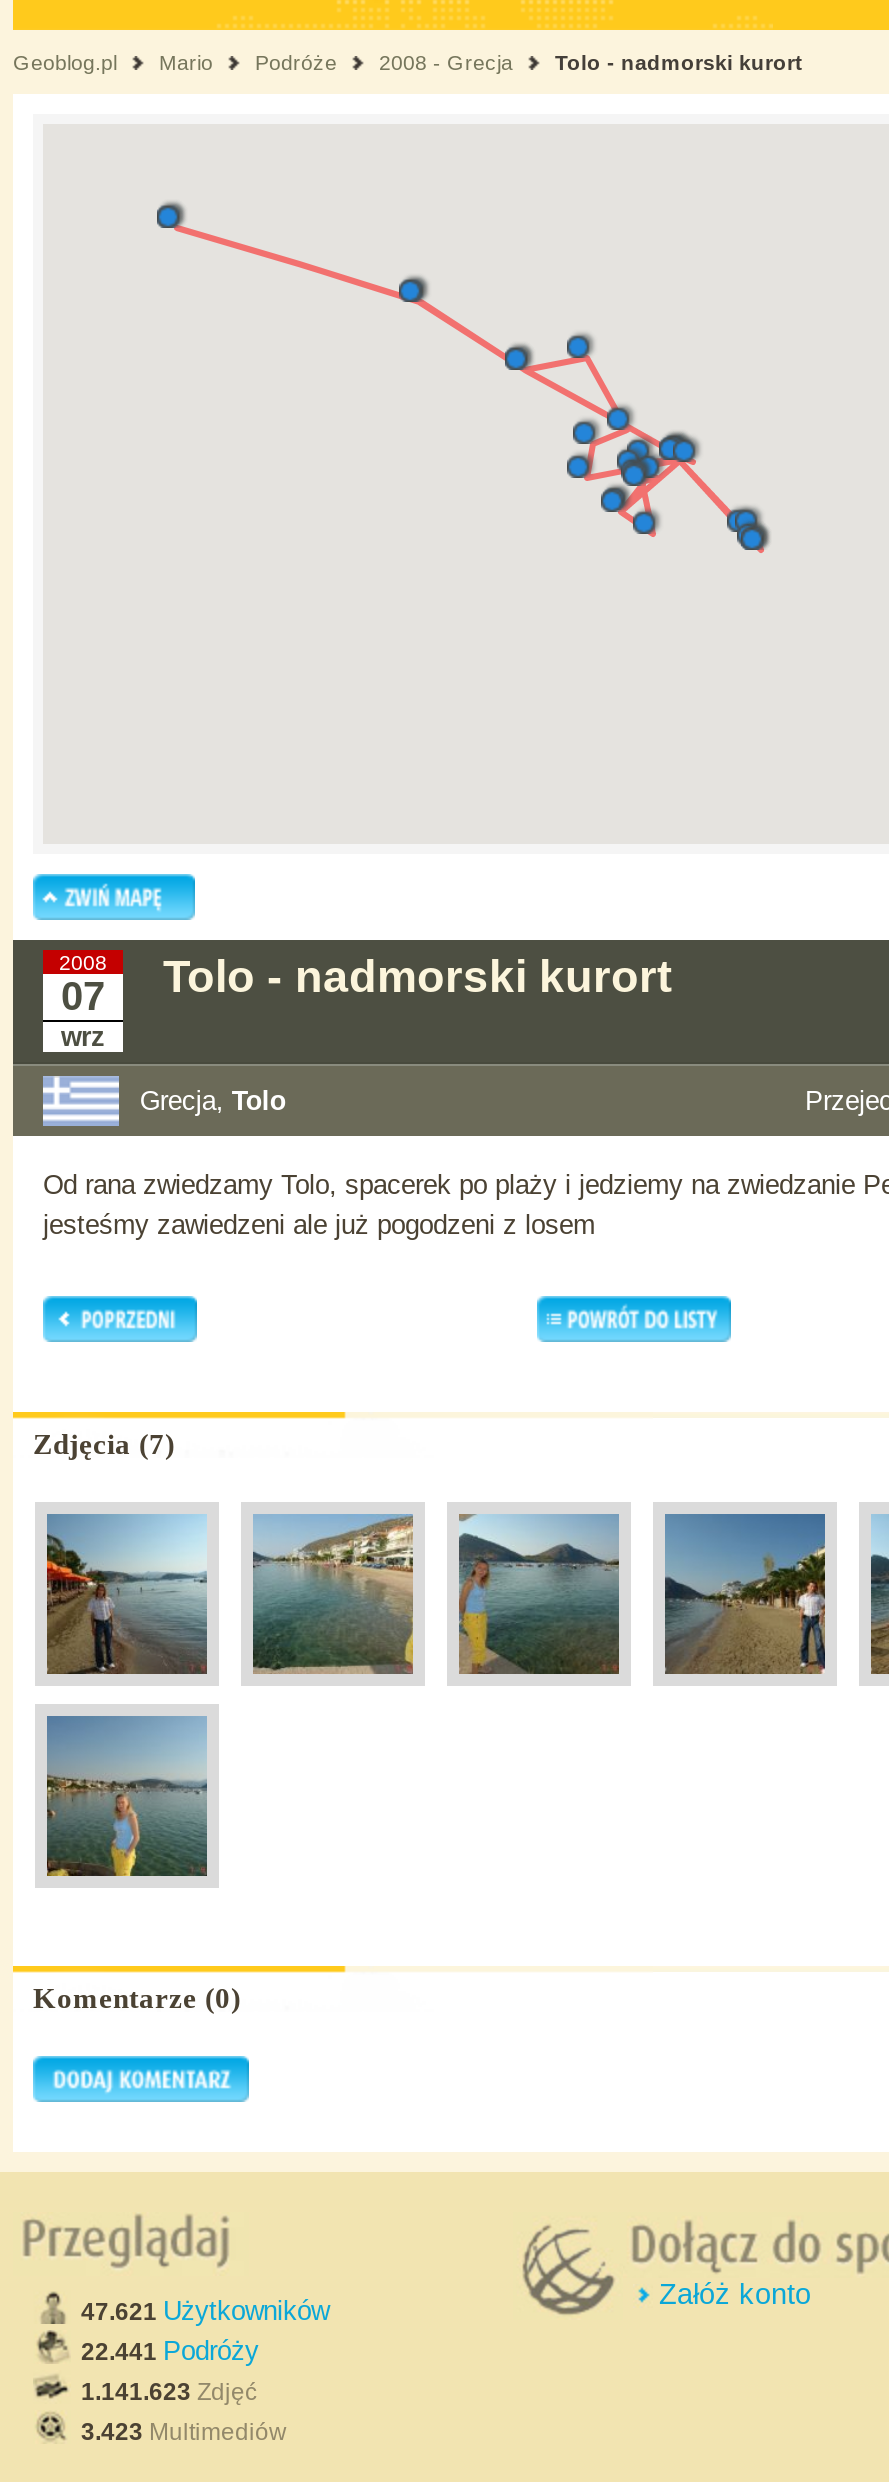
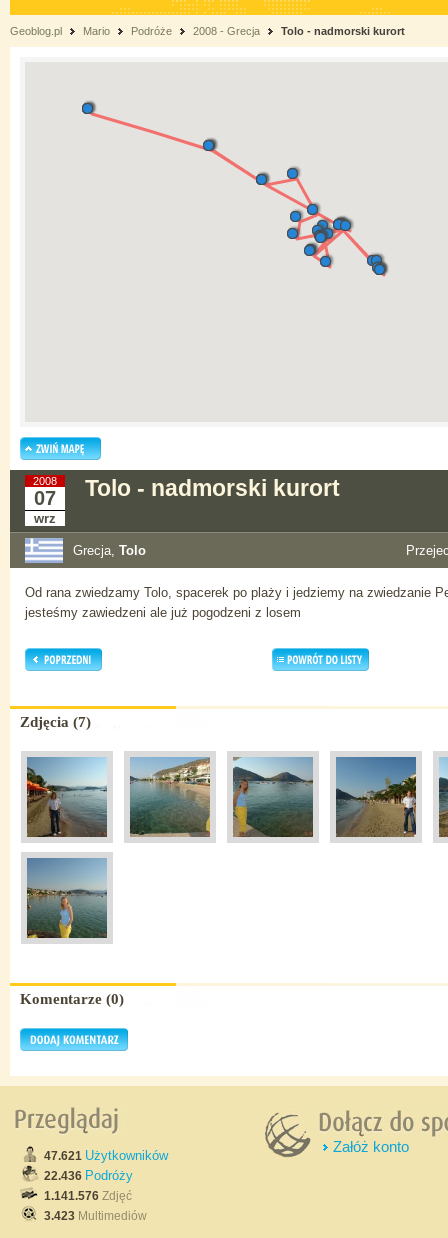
- 22.441 Podróży
+ 22.436 Podróży

- 1.141.623 Zdjęć
+ 1.141.576 Zdjęć
